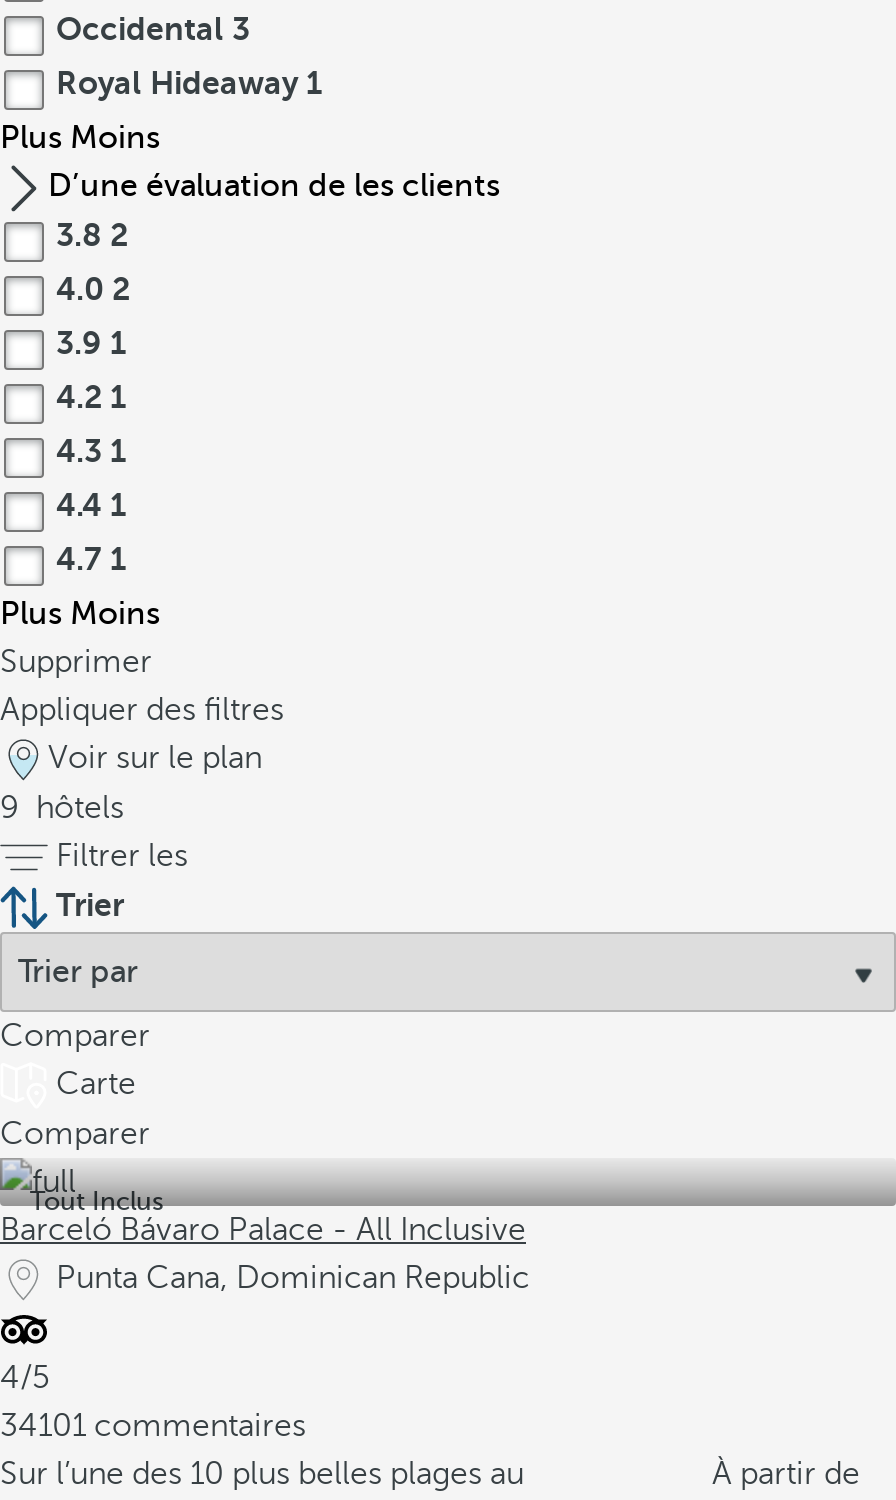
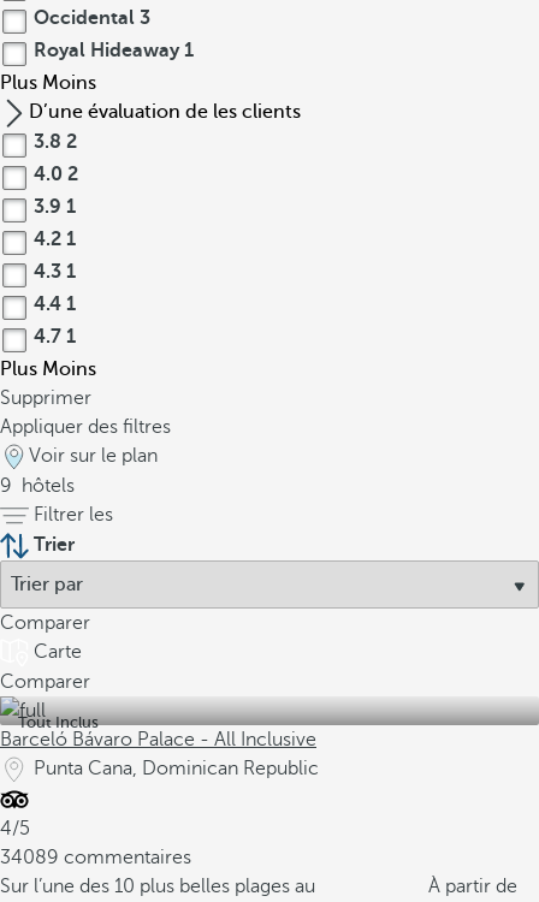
- 34101 commentaires
+ 34089 commentaires
